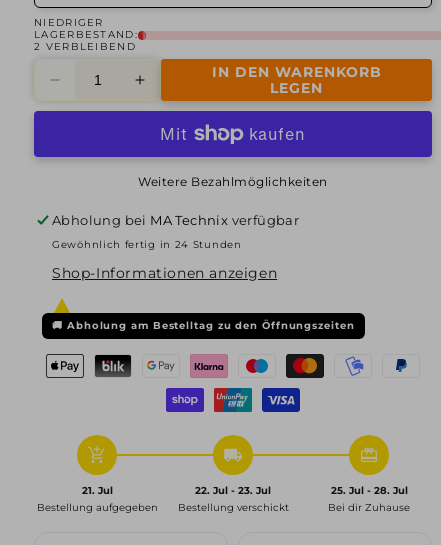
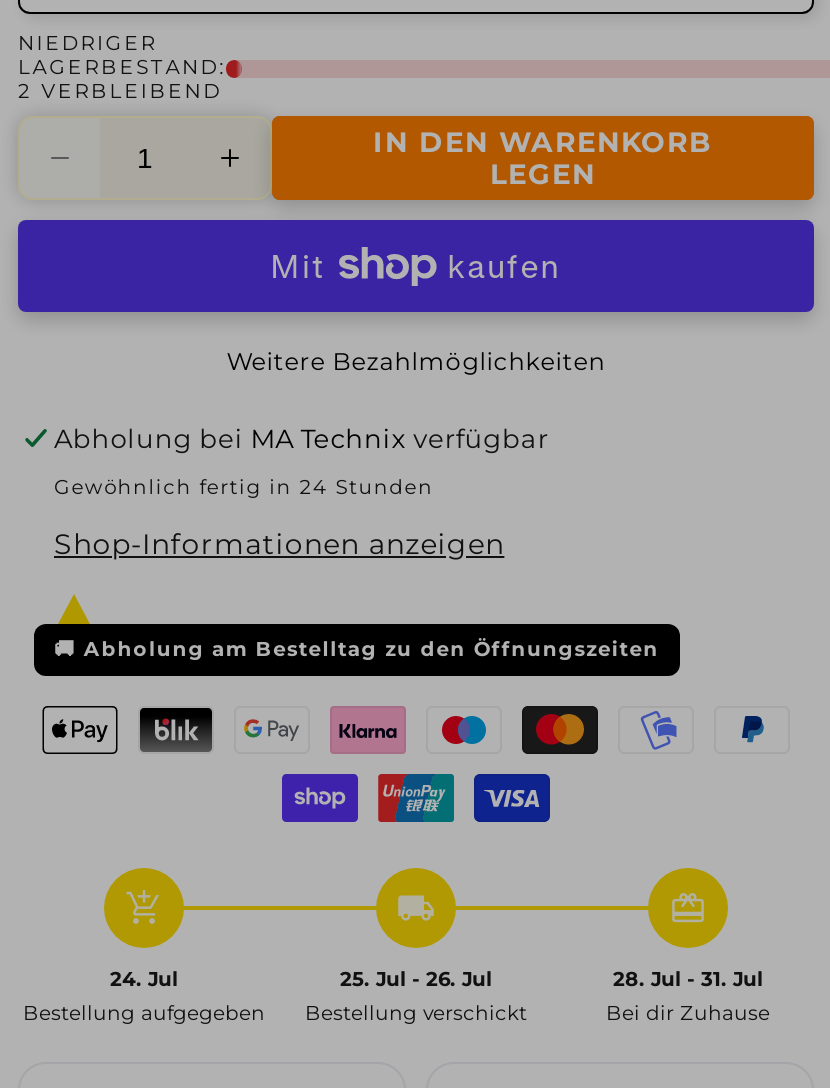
- 21. Jul
+ 24. Jul

- 22. Jul - 23. Jul
+ 25. Jul - 26. Jul

- 25. Jul - 28. Jul
+ 28. Jul - 31. Jul
